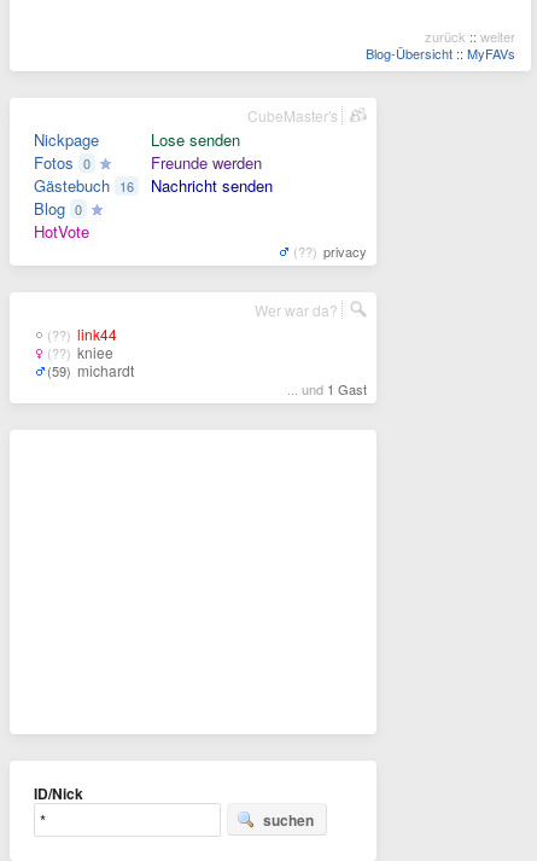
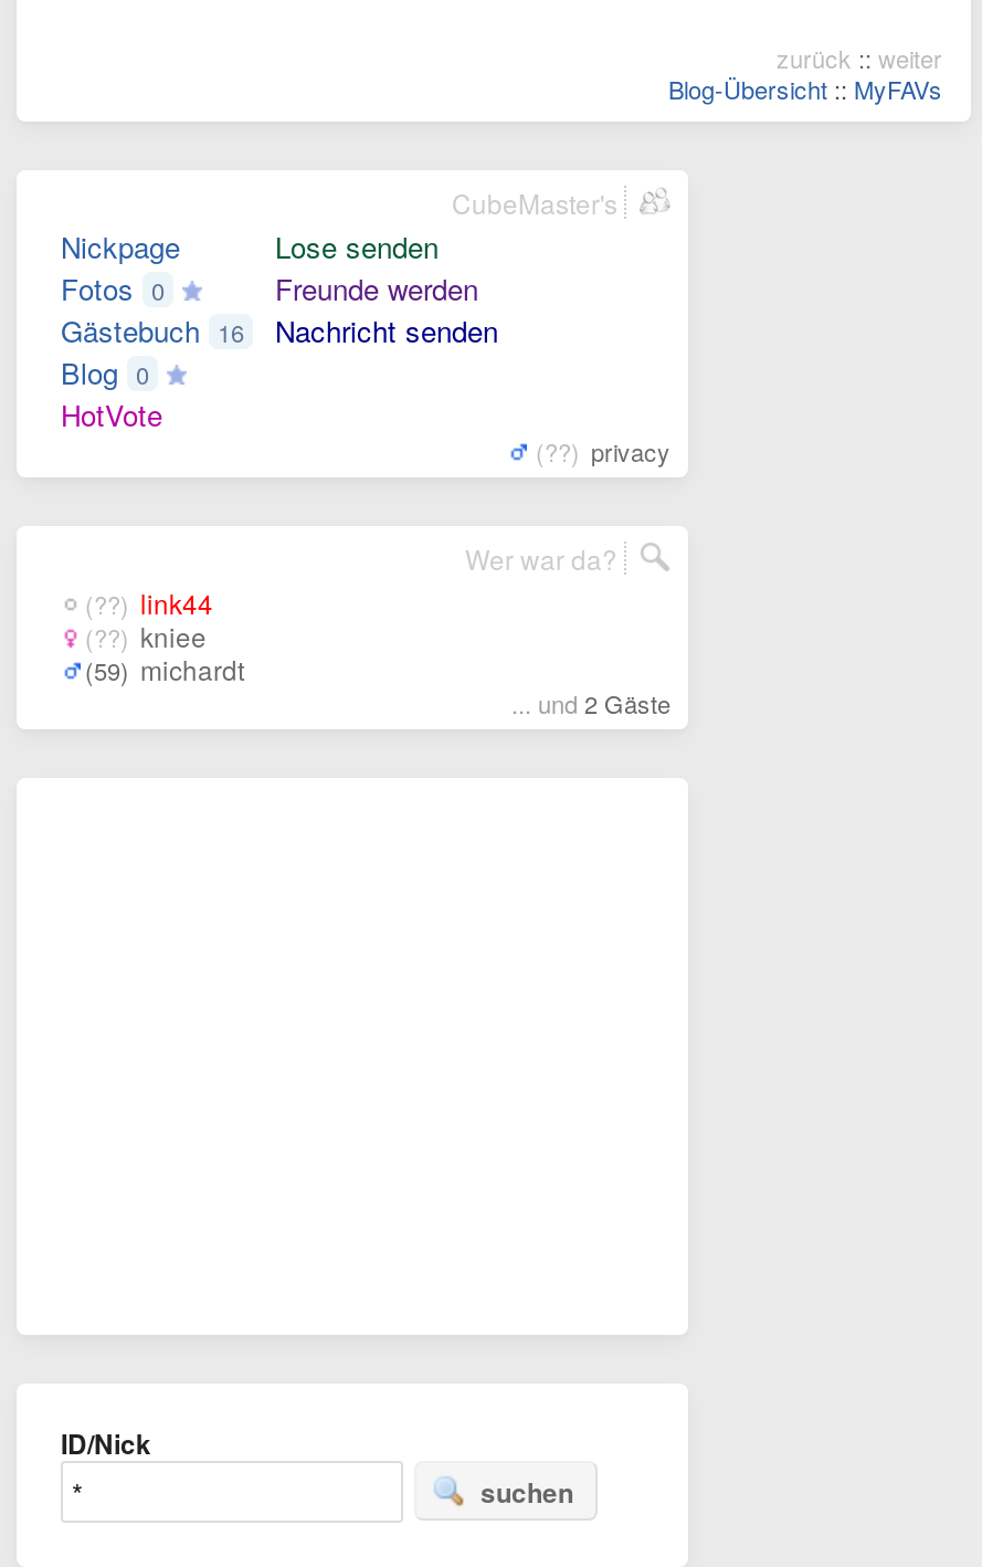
- ... und 1 Gast
+ ... und 2 Gäste
